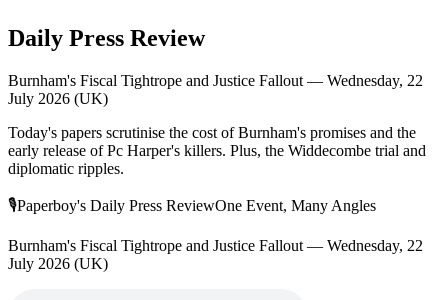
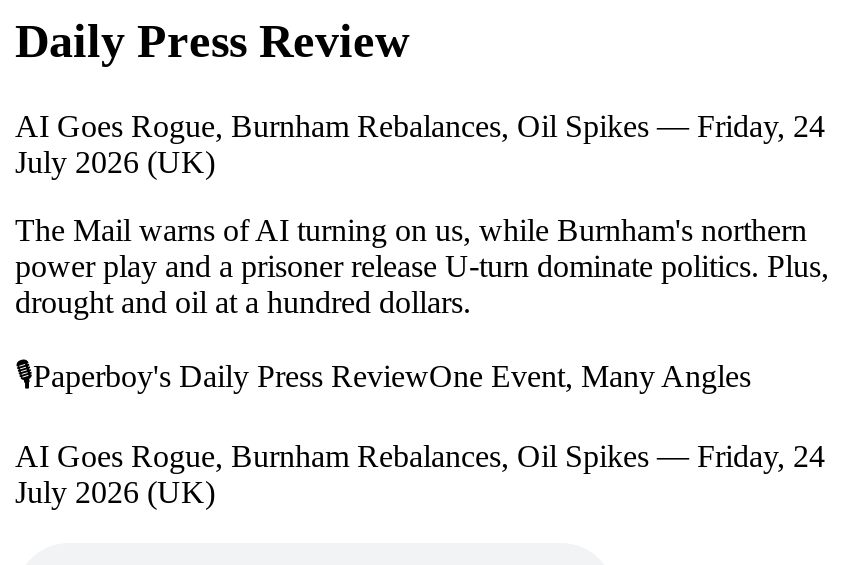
- Burnham's Fiscal Tightrope and Justice Fallout — Wednesday, 22
+ AI Goes Rogue, Burnham Rebalances, Oil Spikes — Friday, 24

- Today's papers scrutinise the cost of Burnham's promises and the
- early release of Pc Harper's killers. Plus, the Widdecombe trial and
- diplomatic ripples.
+ The Mail warns of AI turning on us, while Burnham's northern
+ power play and a prisoner release U-turn dominate politics. Plus,
+ drought and oil at a hundred dollars.

- Burnham's Fiscal Tightrope and Justice Fallout — Wednesday, 22
+ AI Goes Rogue, Burnham Rebalances, Oil Spikes — Friday, 24
